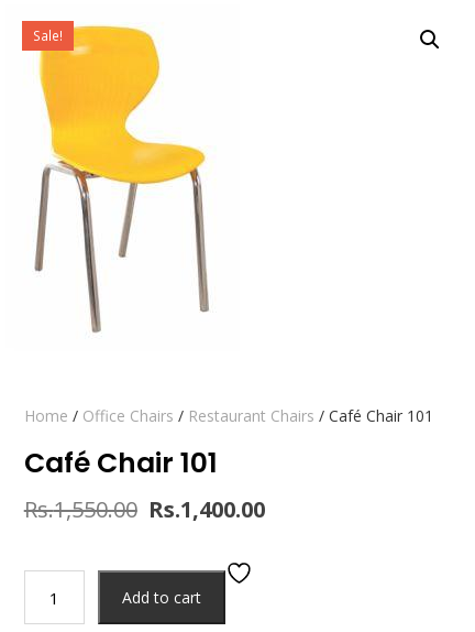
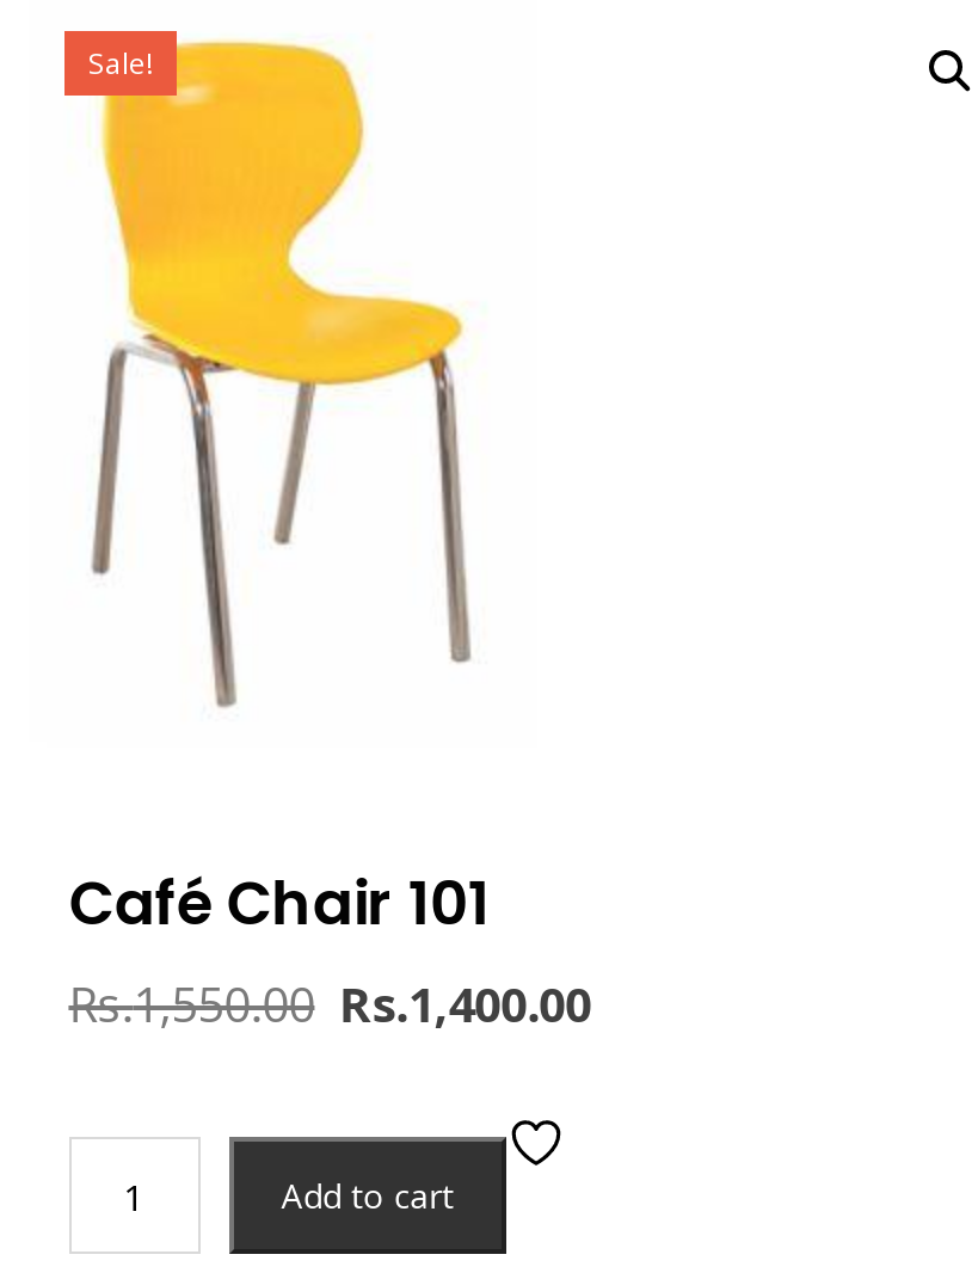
- Home / Office Chairs / Restaurant Chairs / Café Chair 101
